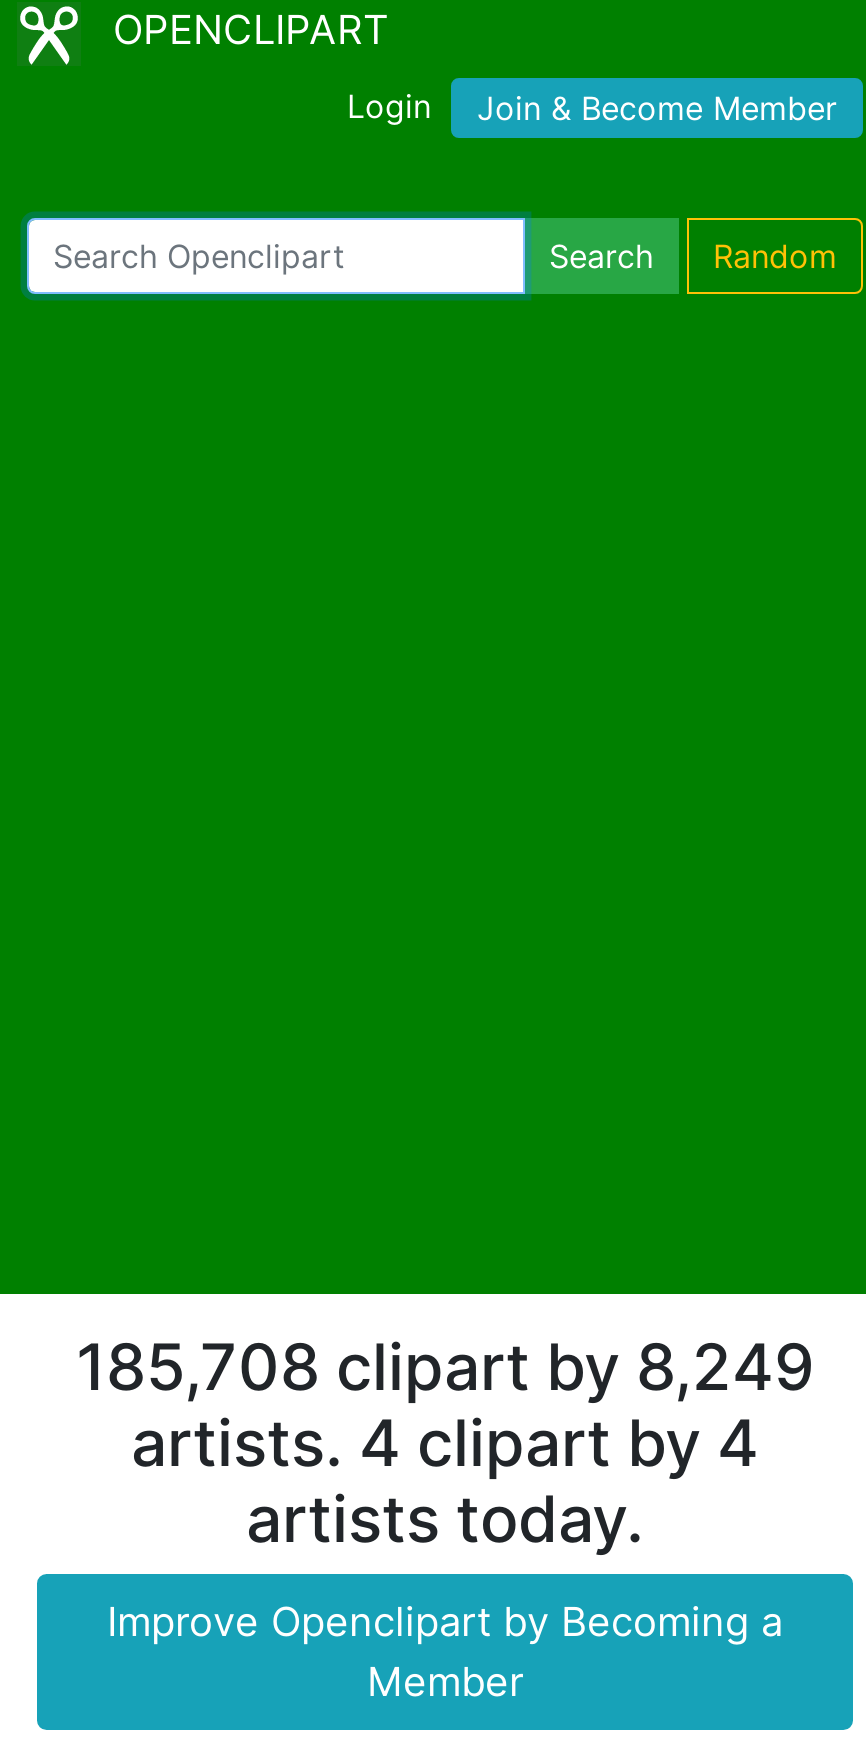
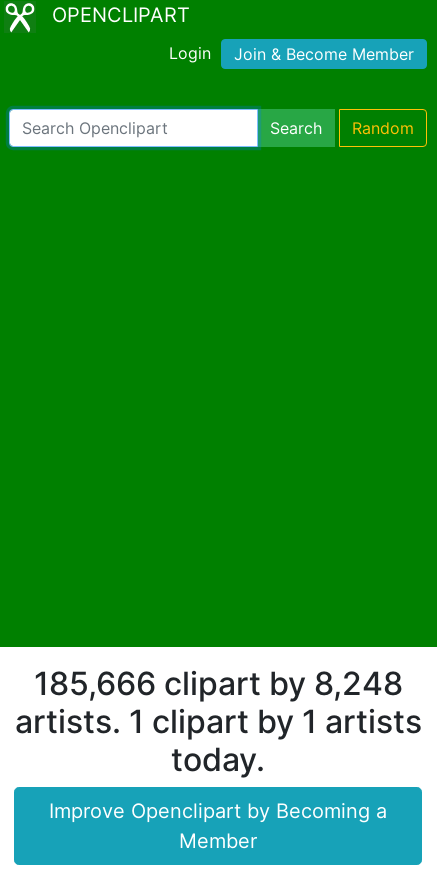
- 185,708 clipart by 8,249
- artists. 4 clipart by 4
- artists today.
+ 185,666 clipart by 8,248
+ artists. 1 clipart by 1 artists
+ today.
